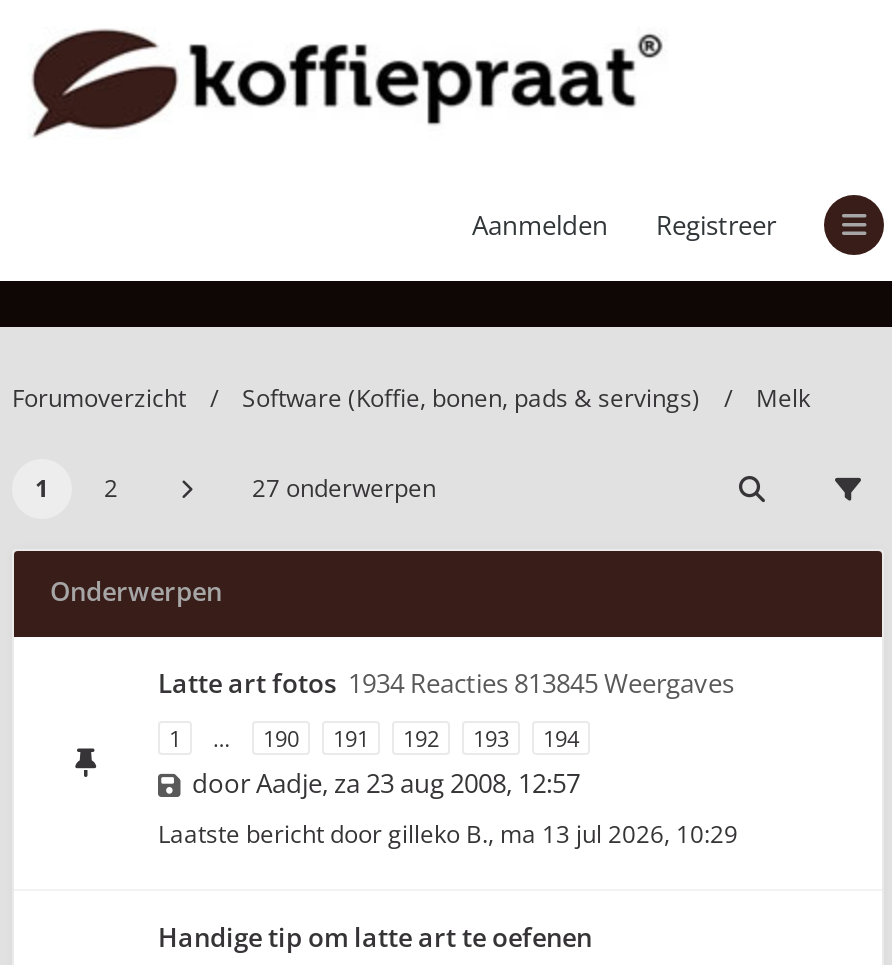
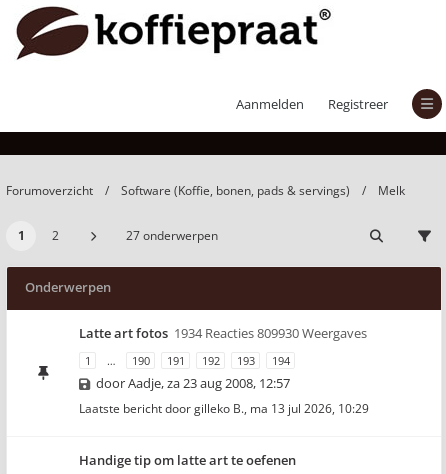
- Latte art fotos 1934 Reacties 813845 Weergaves
+ Latte art fotos 1934 Reacties 809930 Weergaves
